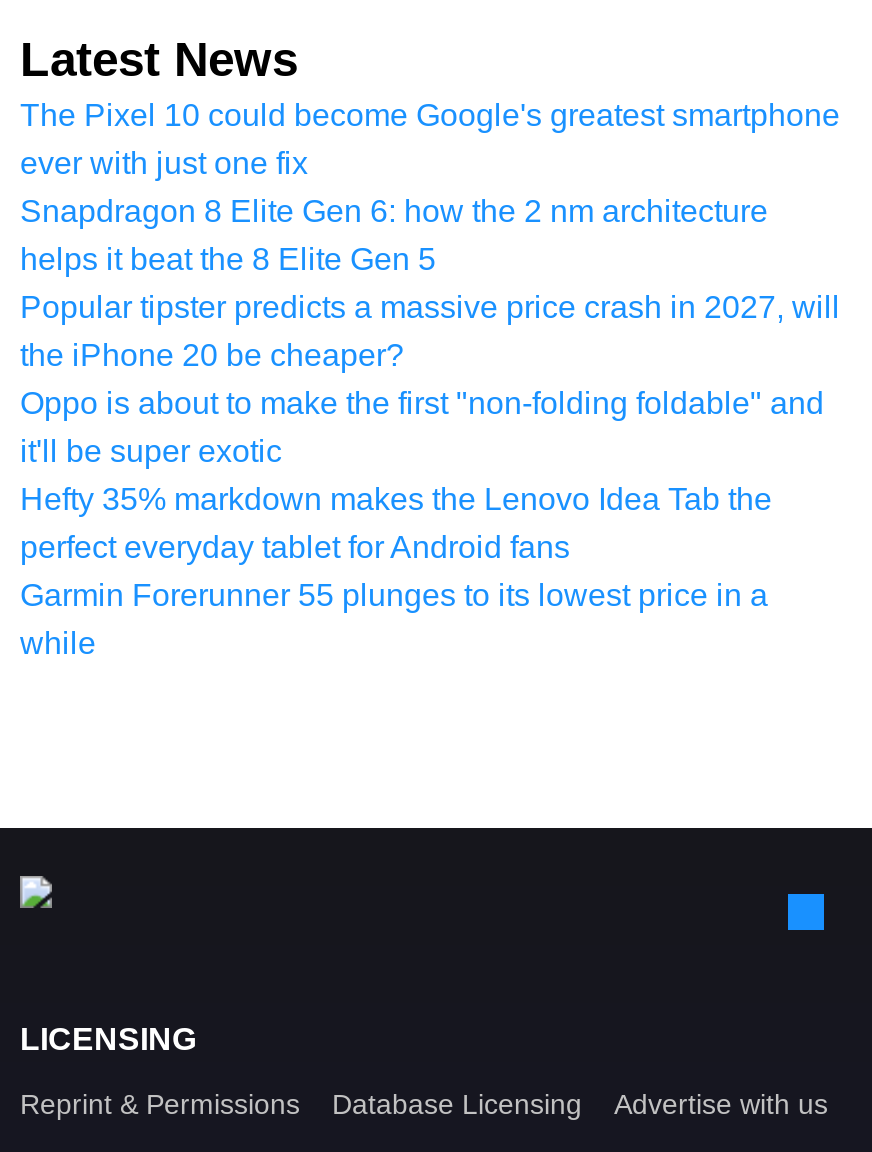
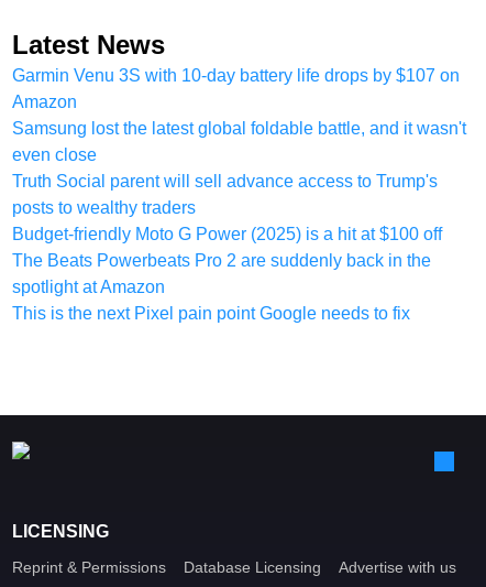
- The Pixel 10 could become Google's greatest smartphone
- ever with just one fix
- Snapdragon 8 Elite Gen 6: how the 2 nm architecture
- helps it beat the 8 Elite Gen 5
- Popular tipster predicts a massive price crash in 2027, will
- the iPhone 20 be cheaper?
- Oppo is about to make the first "non-folding foldable" and
- it'll be super exotic
- Hefty 35% markdown makes the Lenovo Idea Tab the
- perfect everyday tablet for Android fans
- Garmin Forerunner 55 plunges to its lowest price in a
- while
+ Garmin Venu 3S with 10-day battery life drops by $107 on
+ Amazon
+ Samsung lost the latest global foldable battle, and it wasn't
+ even close
+ Truth Social parent will sell advance access to Trump's
+ posts to wealthy traders
+ Budget-friendly Moto G Power (2025) is a hit at $100 off
+ The Beats Powerbeats Pro 2 are suddenly back in the
+ spotlight at Amazon
+ This is the next Pixel pain point Google needs to fix
